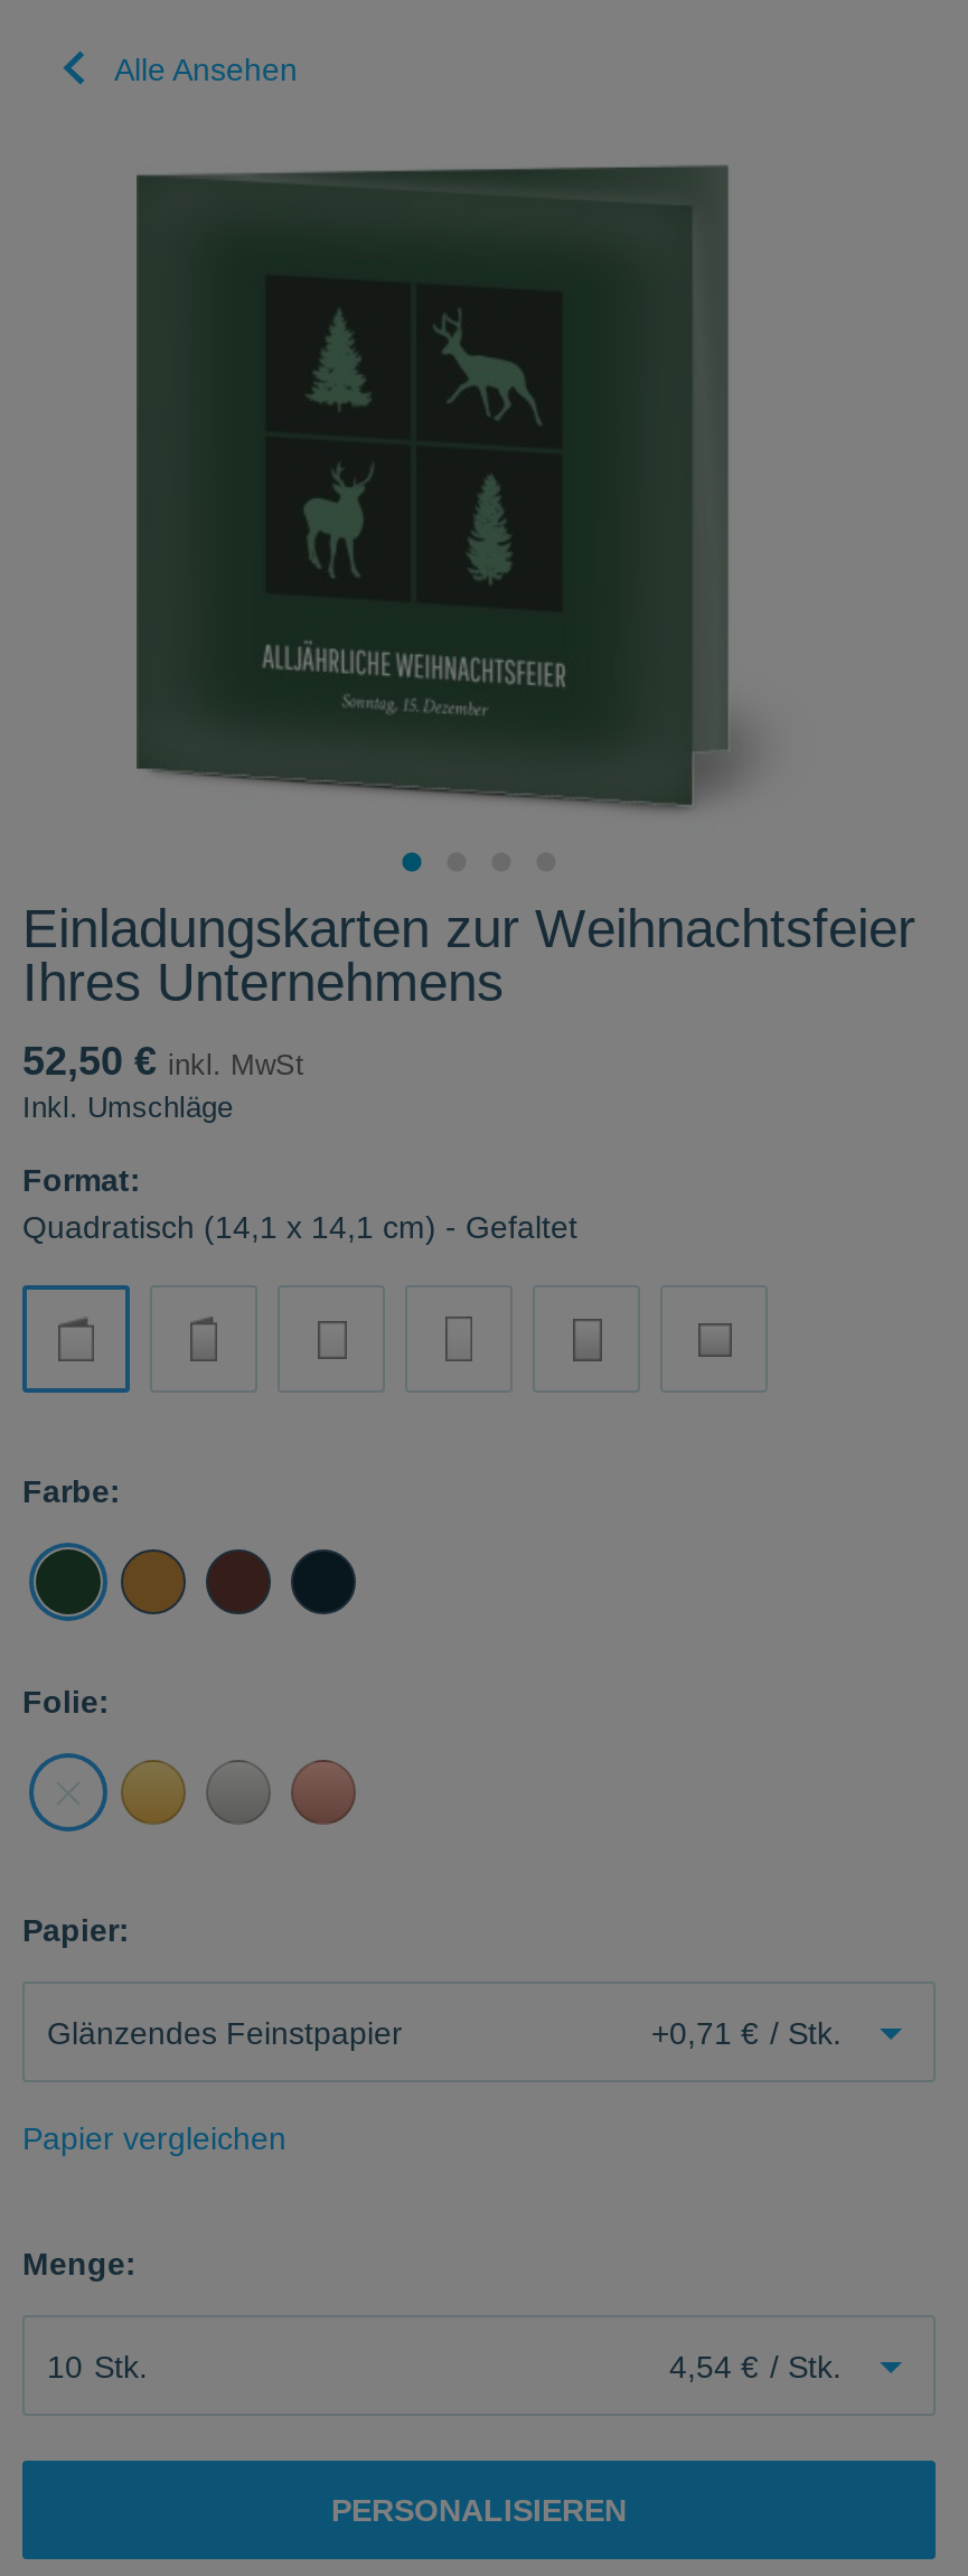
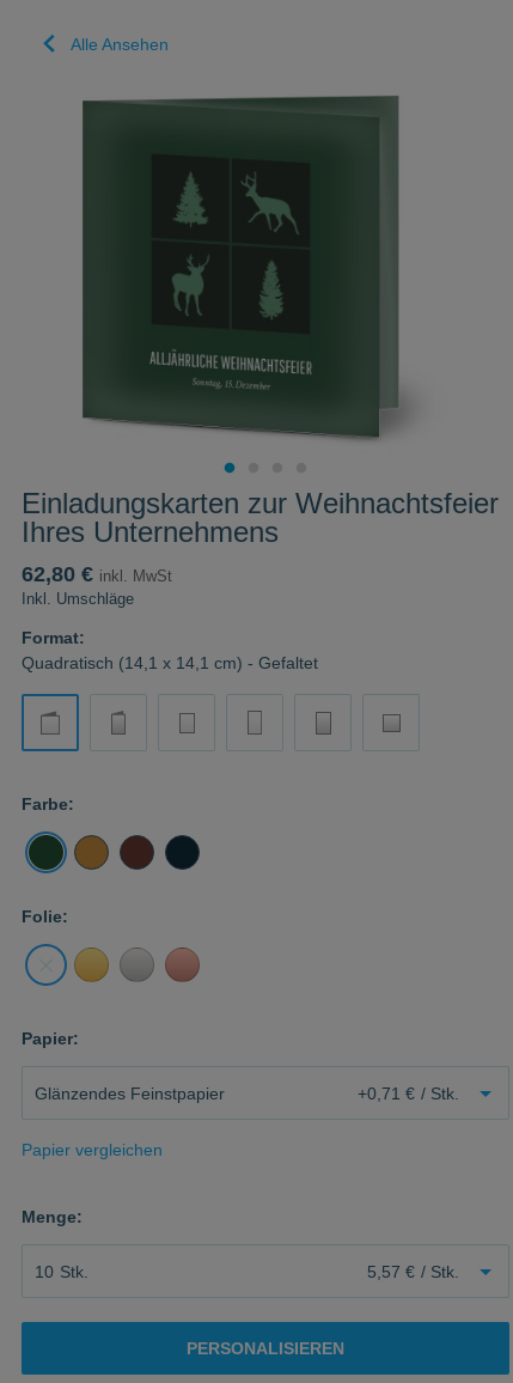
- 52,50 € inkl. MwSt
+ 62,80 € inkl. MwSt

- 4,54 € / Stk.
+ 5,57 € / Stk.
